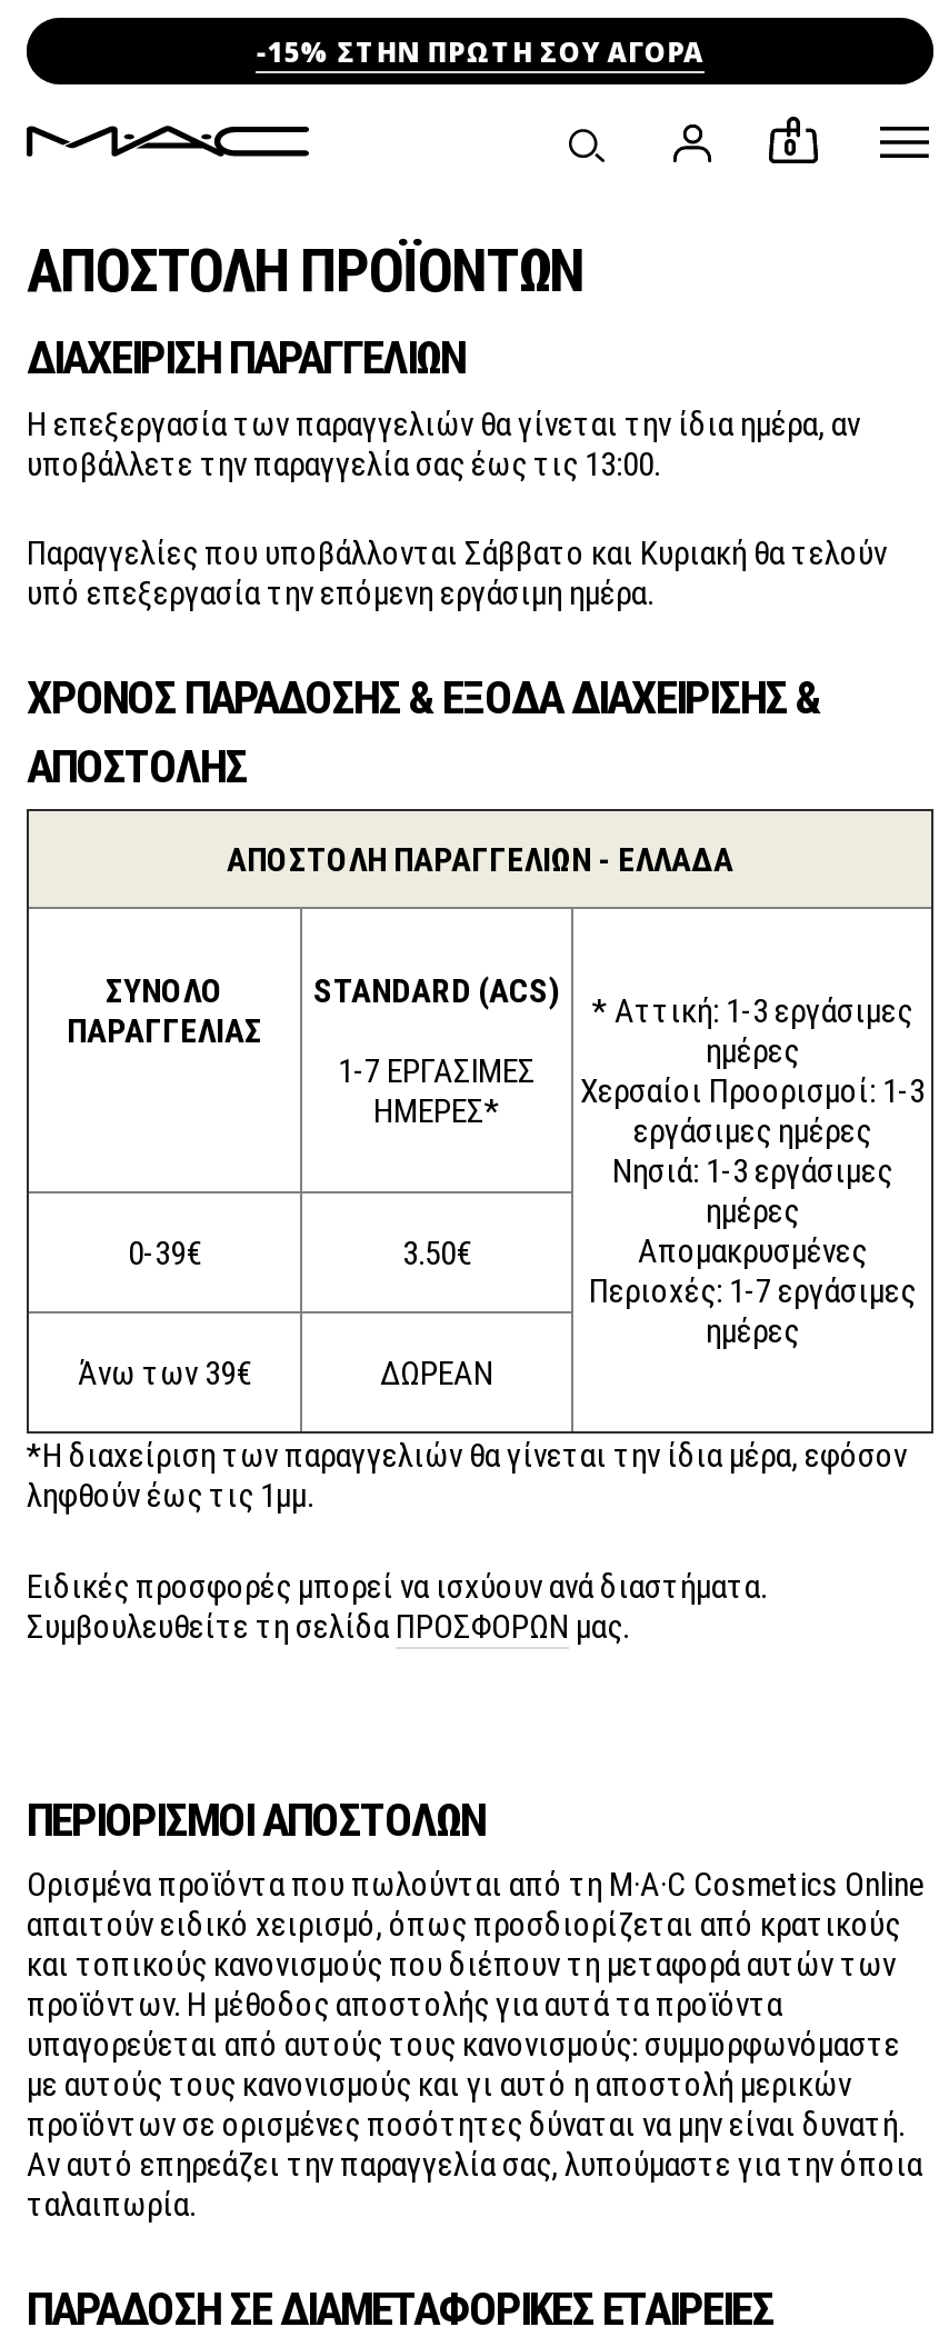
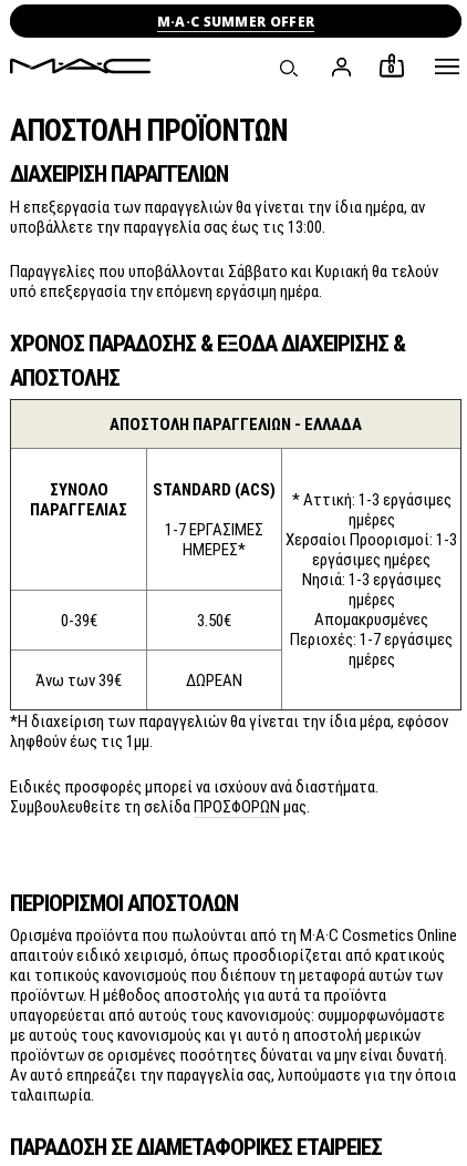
- -15% ΣΤΗΝ ΠΡΩΤΗ ΣΟΥ ΑΓΟΡΑ
+ M·A·C SUMMER OFFER
